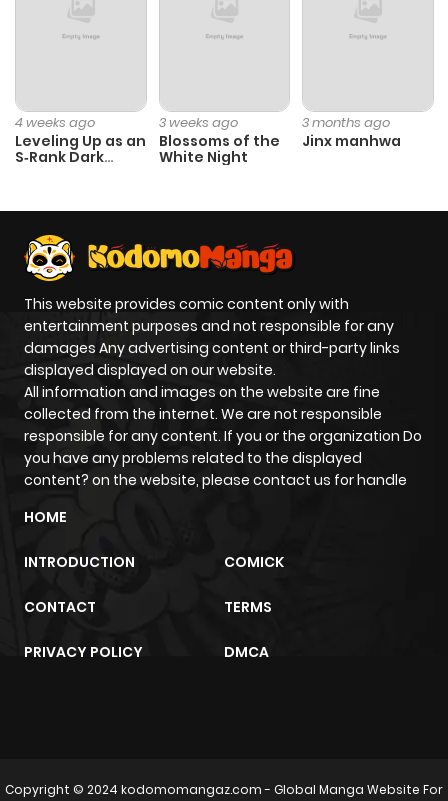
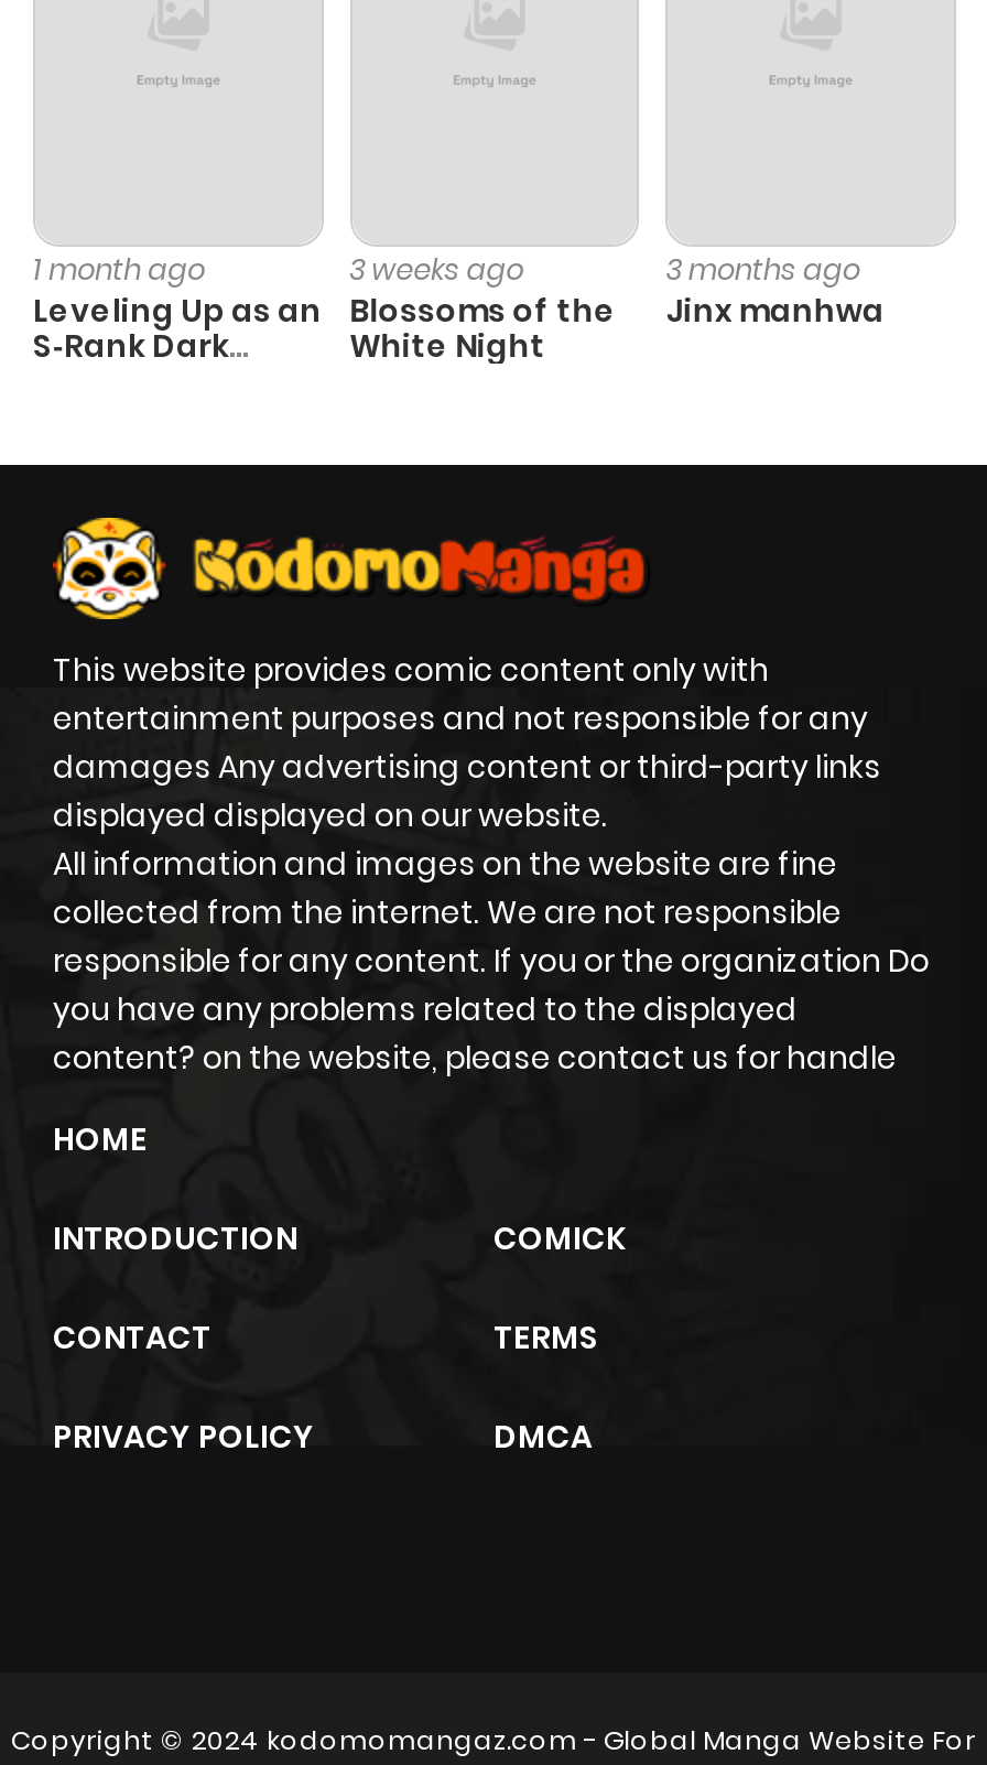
- 4 weeks ago
+ 1 month ago
